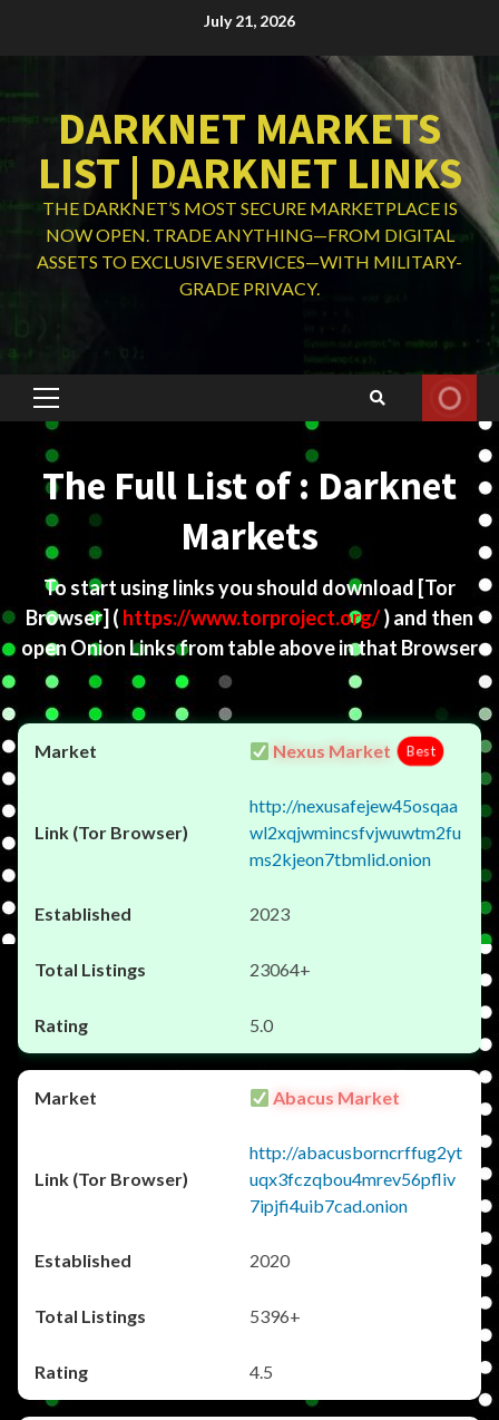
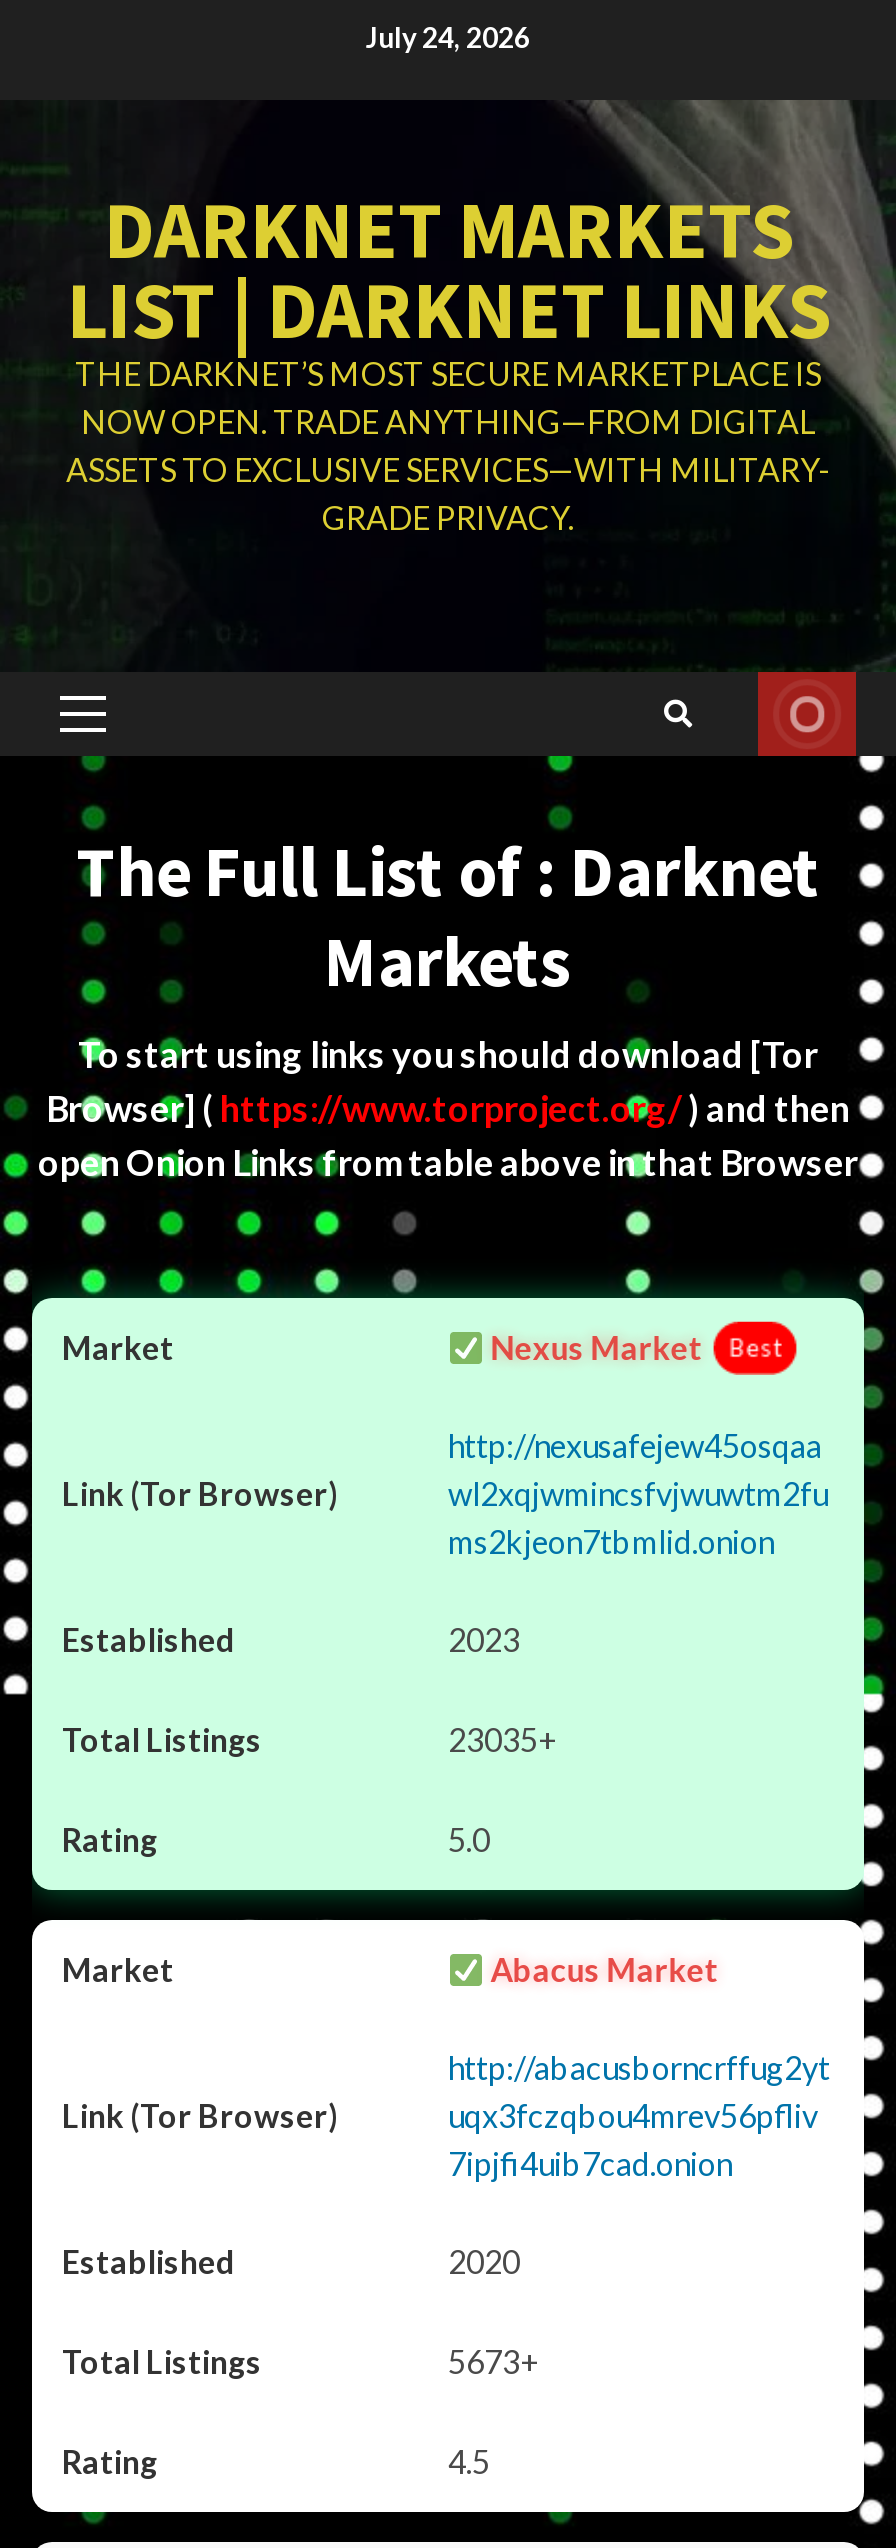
- July 21, 2026
+ July 24, 2026

- 23064+
+ 23035+

- 5396+
+ 5673+
